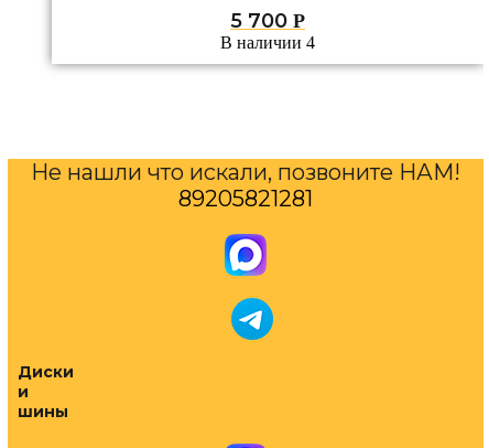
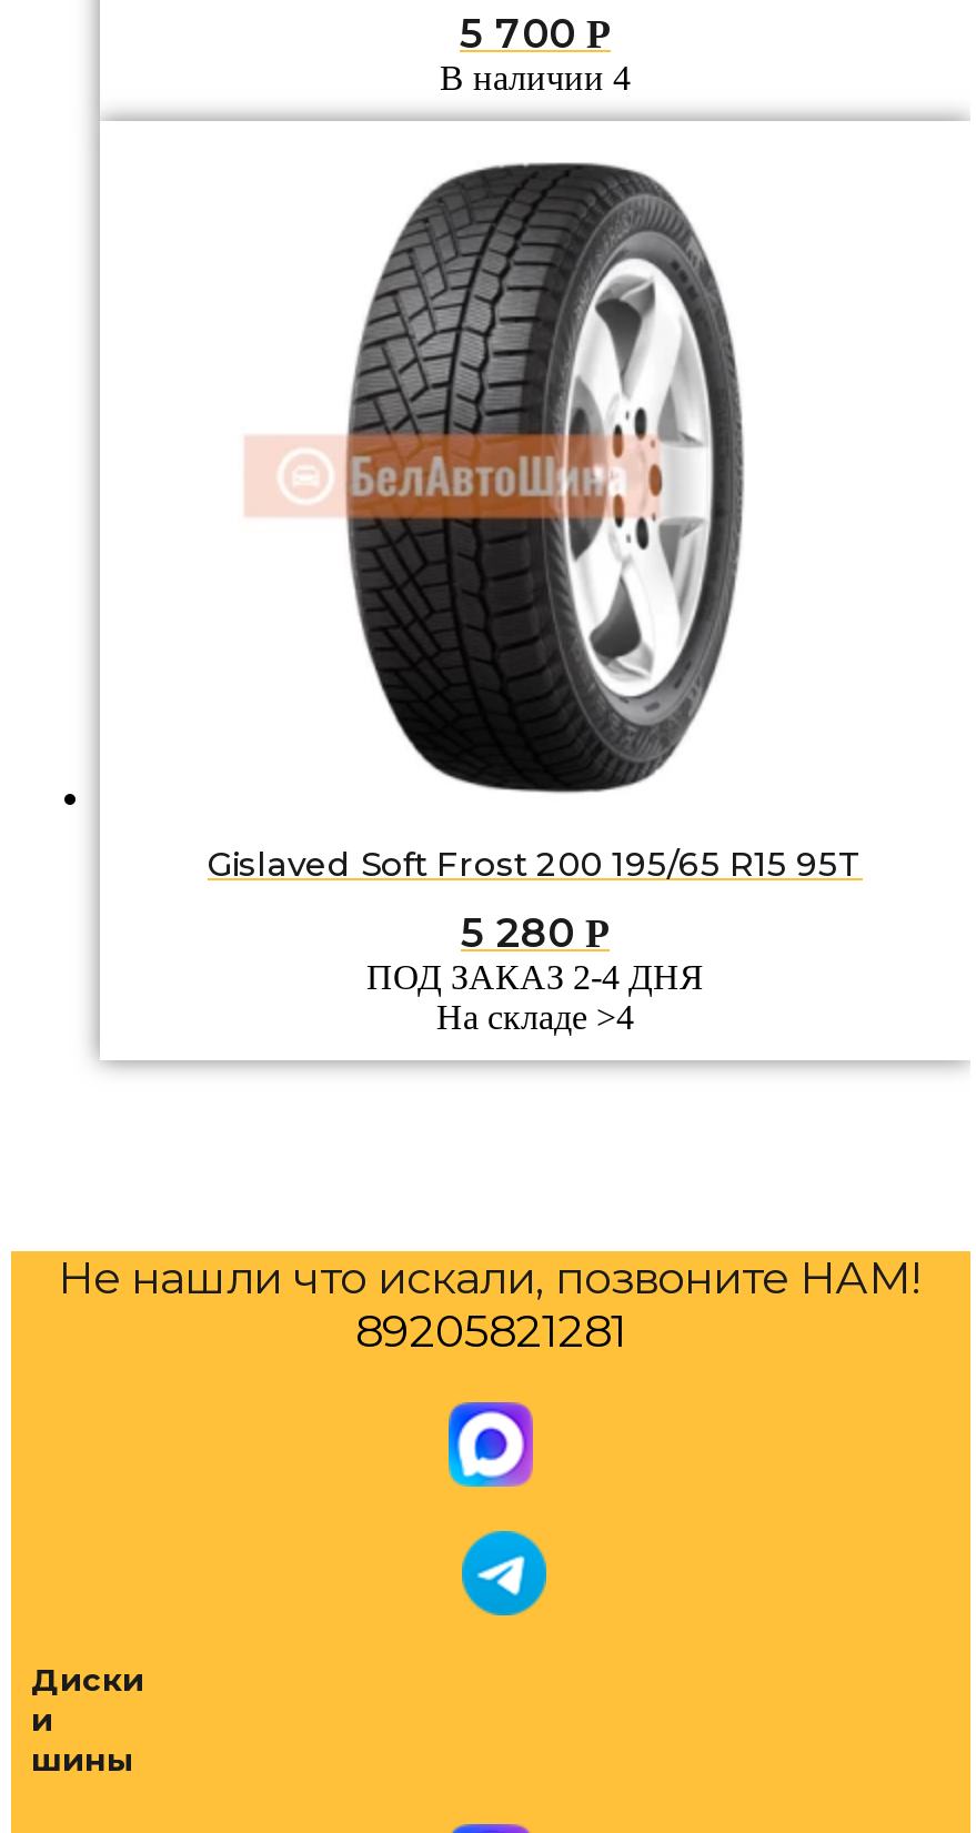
+ [image]
+ Gislaved Soft Frost 200 195/65 R15 95T
+ 5 280 Р
+ ПОД ЗАКАЗ 2-4 ДНЯ
+ На складе >4
